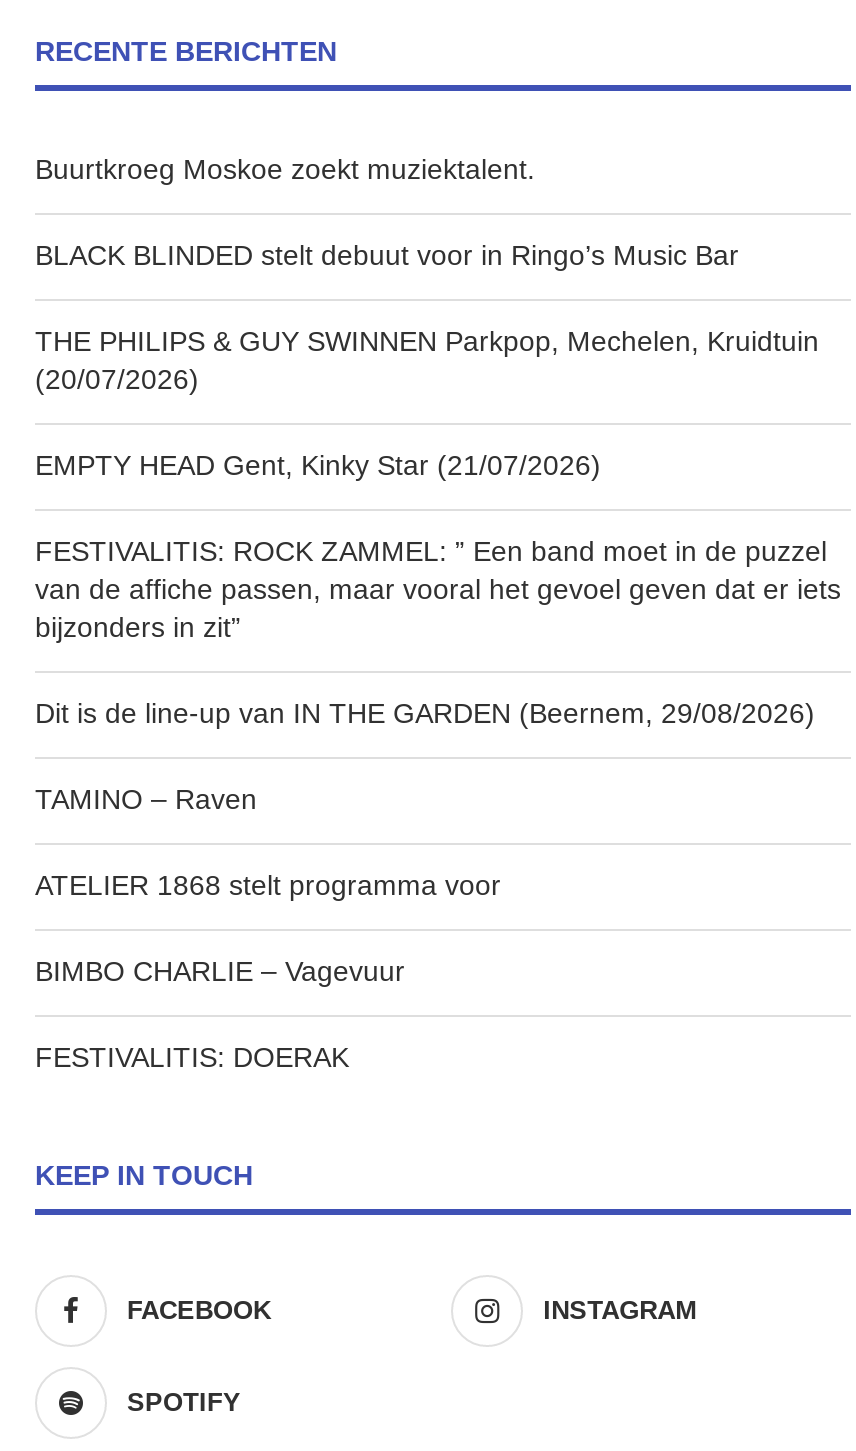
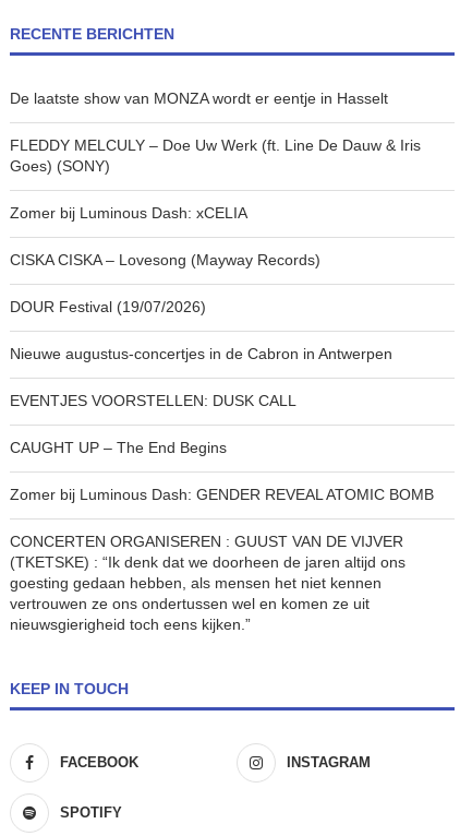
- Buurtkroeg Moskoe zoekt muziektalent.
+ De laatste show van MONZA wordt er eentje in Hasselt

- BLACK BLINDED stelt debuut voor in Ringo’s Music Bar
+ FLEDDY MELCULY – Doe Uw Werk (ft. Line De Dauw & Iris
+ Goes) (SONY)

- THE PHILIPS & GUY SWINNEN Parkpop, Mechelen, Kruidtuin
- (20/07/2026)
+ Zomer bij Luminous Dash: xCELIA

- EMPTY HEAD Gent, Kinky Star (21/07/2026)
+ CISKA CISKA – Lovesong (Mayway Records)

- FESTIVALITIS: ROCK ZAMMEL: ” Een band moet in de puzzel
- van de affiche passen, maar vooral het gevoel geven dat er iets
- bijzonders in zit”
+ DOUR Festival (19/07/2026)

- Dit is de line-up van IN THE GARDEN (Beernem, 29/08/2026)
+ Nieuwe augustus-concertjes in de Cabron in Antwerpen

- TAMINO – Raven
+ EVENTJES VOORSTELLEN: DUSK CALL

- ATELIER 1868 stelt programma voor
+ CAUGHT UP – The End Begins

- BIMBO CHARLIE – Vagevuur
+ Zomer bij Luminous Dash: GENDER REVEAL ATOMIC BOMB

- FESTIVALITIS: DOERAK
+ CONCERTEN ORGANISEREN : GUUST VAN DE VIJVER
+ (TKETSKE) : “Ik denk dat we doorheen de jaren altijd ons
+ goesting gedaan hebben, als mensen het niet kennen
+ vertrouwen ze ons ondertussen wel en komen ze uit
+ nieuwsgierigheid toch eens kijken.”
